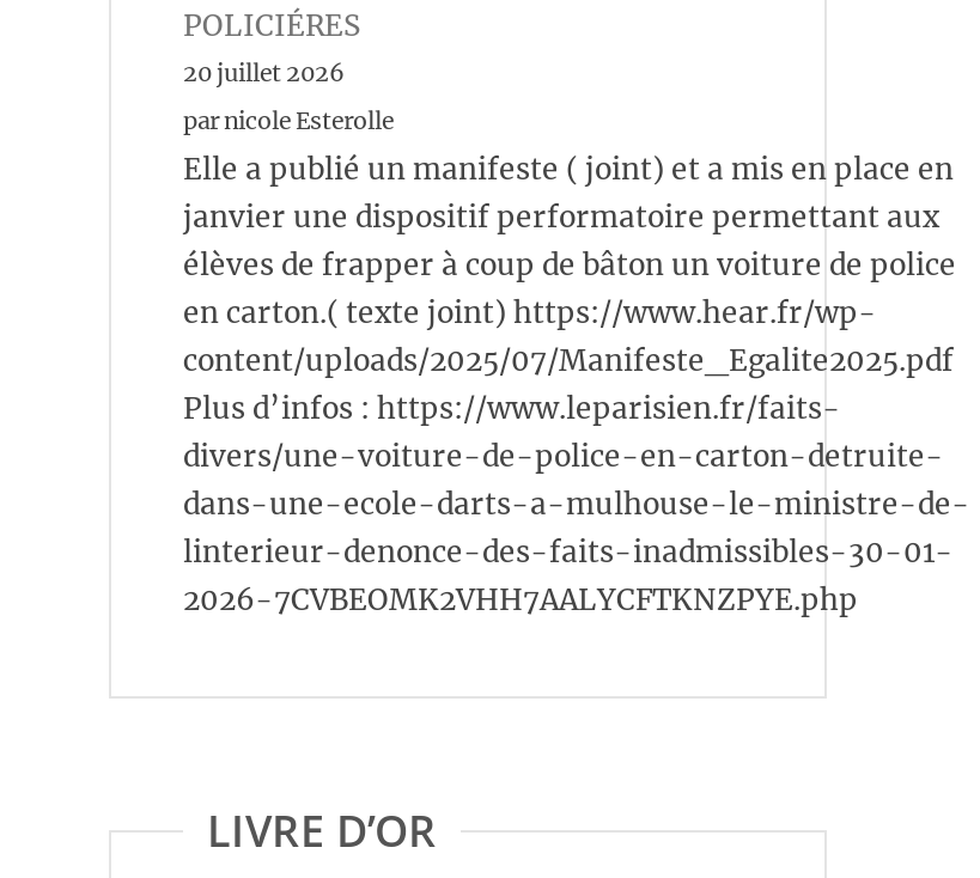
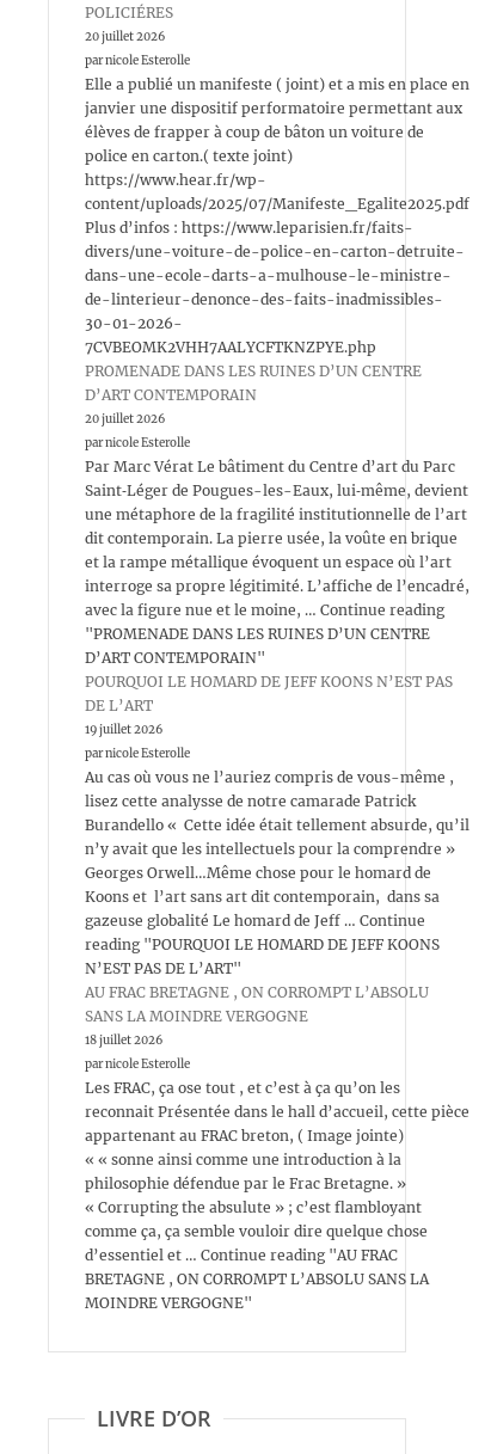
- dans-une-ecole-darts-a-mulhouse-le-ministre-de-
- linterieur-denonce-des-faits-inadmissibles-30-01-
- 2026-7CVBEOMK2VHH7AALYCFTKNZPYE.php
+ dans-une-ecole-darts-a-mulhouse-le-ministre-
+ de-linterieur-denonce-des-faits-inadmissibles-
+ 30-01-2026-
+ 7CVBEOMK2VHH7AALYCFTKNZPYE.php
+ PROMENADE DANS LES RUINES D’UN CENTRE
+ D’ART CONTEMPORAIN
+ 20 juillet 2026
+ par nicole Esterolle
+ Par Marc Vérat Le bâtiment du Centre d’art du Parc
+ Saint‑Léger de Pougues-les-Eaux, lui‑même, devient
+ une métaphore de la fragilité institutionnelle de l’art
+ dit contemporain. La pierre usée, la voûte en brique
+ et la rampe métallique évoquent un espace où l’art
+ interroge sa propre légitimité. L’affiche de l’encadré,
+ avec la figure nue et le moine, … Continue reading
+ "PROMENADE DANS LES RUINES D’UN CENTRE
+ D’ART CONTEMPORAIN"
+ POURQUOI LE HOMARD DE JEFF KOONS N’EST PAS
+ DE L’ART
+ 19 juillet 2026
+ par nicole Esterolle
+ Au cas où vous ne l’auriez compris de vous-même ,
+ lisez cette analysse de notre camarade Patrick
+ Burandello « Cette idée était tellement absurde, qu’il
+ n’y avait que les intellectuels pour la comprendre »
+ Georges Orwell…Même chose pour le homard de
+ Koons et l’art sans art dit contemporain, dans sa
+ gazeuse globalité Le homard de Jeff … Continue
+ reading "POURQUOI LE HOMARD DE JEFF KOONS
+ N’EST PAS DE L’ART"
+ AU FRAC BRETAGNE , ON CORROMPT L’ABSOLU
+ SANS LA MOINDRE VERGOGNE
+ 18 juillet 2026
+ par nicole Esterolle
+ Les FRAC, ça ose tout , et c’est à ça qu’on les
+ reconnait Présentée dans le hall d’accueil, cette pièce
+ appartenant au FRAC breton, ( Image jointe)
+ « « sonne ainsi comme une introduction à la
+ philosophie défendue par le Frac Bretagne. »
+ « Corrupting the absulute » ; c’est flambloyant
+ comme ça, ça semble vouloir dire quelque chose
+ d’essentiel et … Continue reading "AU FRAC
+ BRETAGNE , ON CORROMPT L’ABSOLU SANS LA
+ MOINDRE VERGOGNE"
